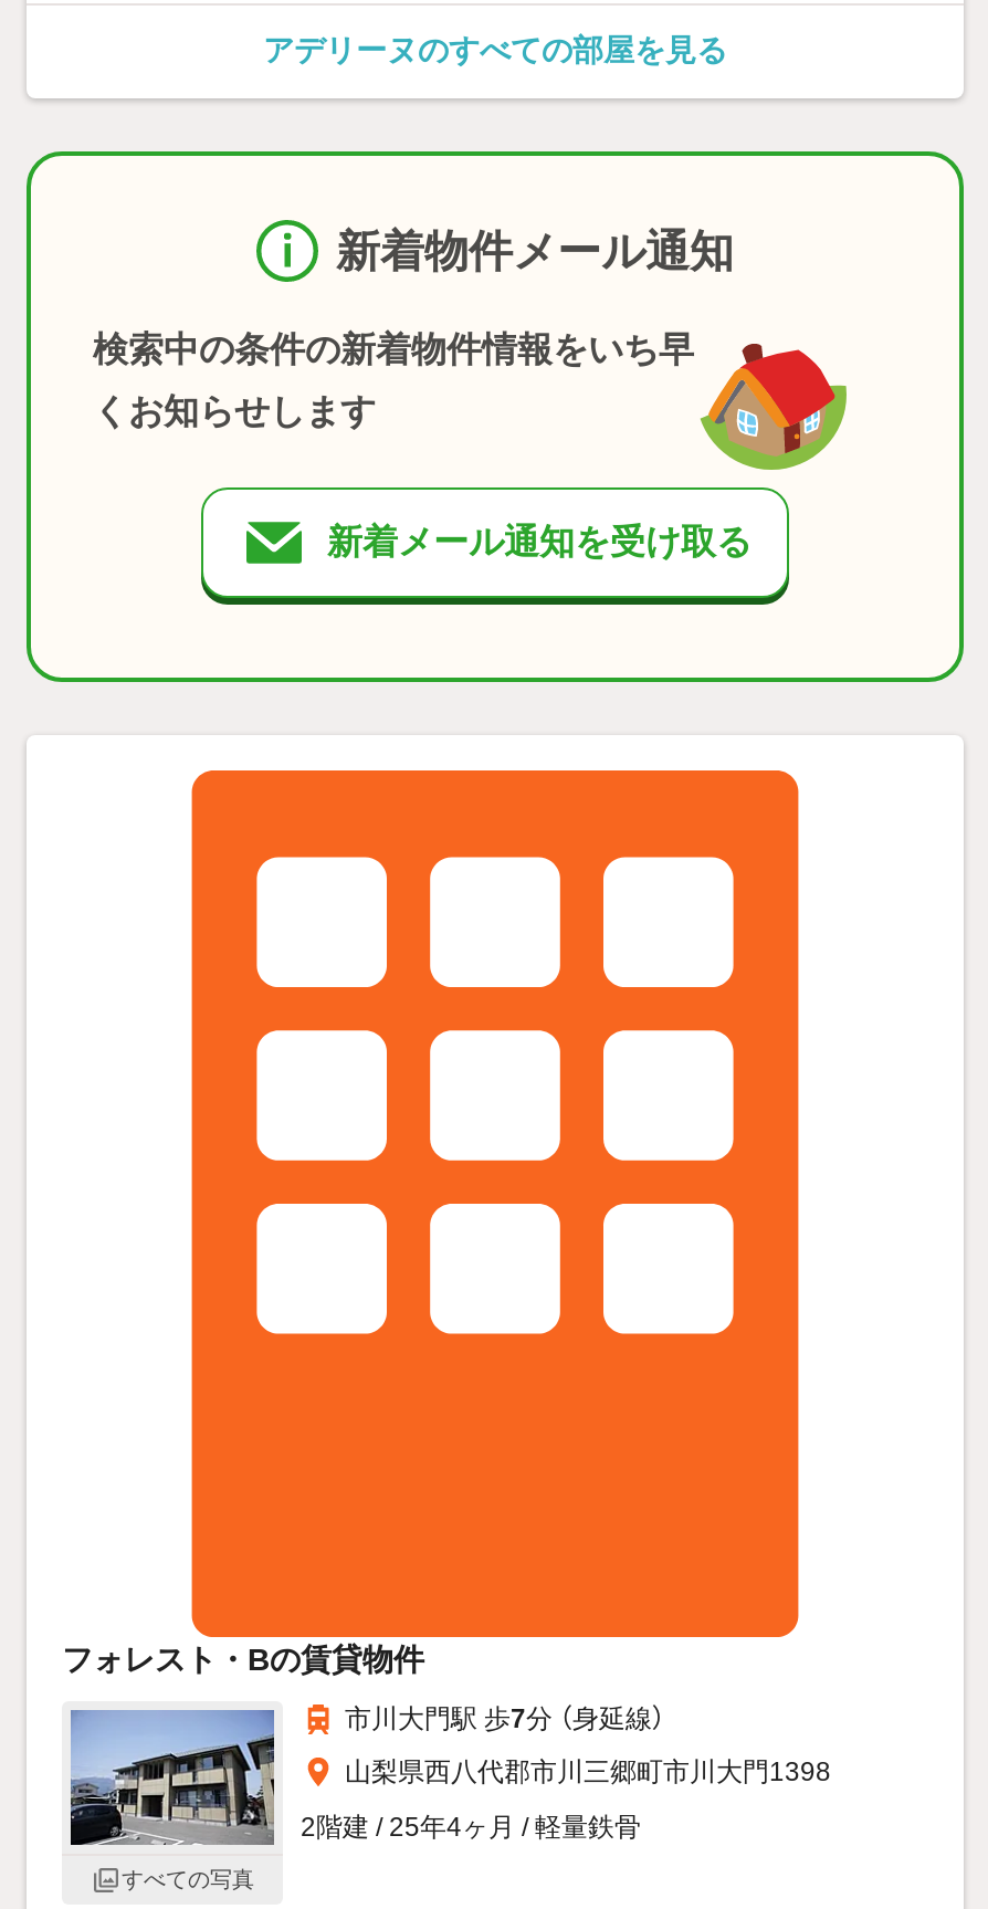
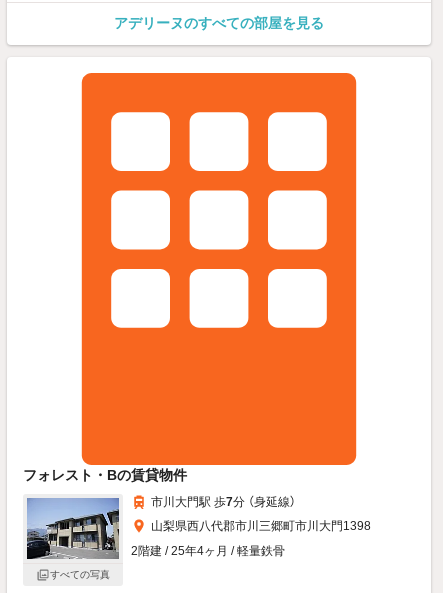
- [image]
- 新着物件メール通知
- 検索中の条件の新着物件情報をいち早
- くお知らせします
- 新着メール通知を受け取る
